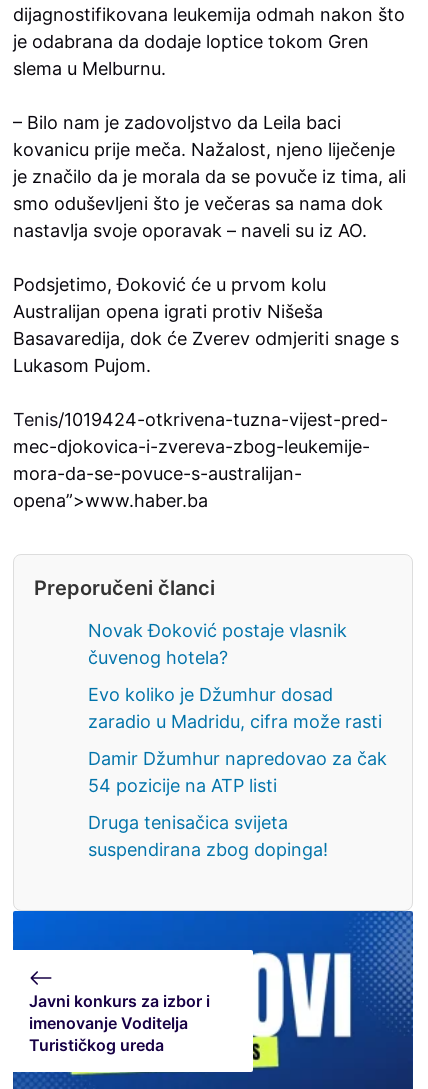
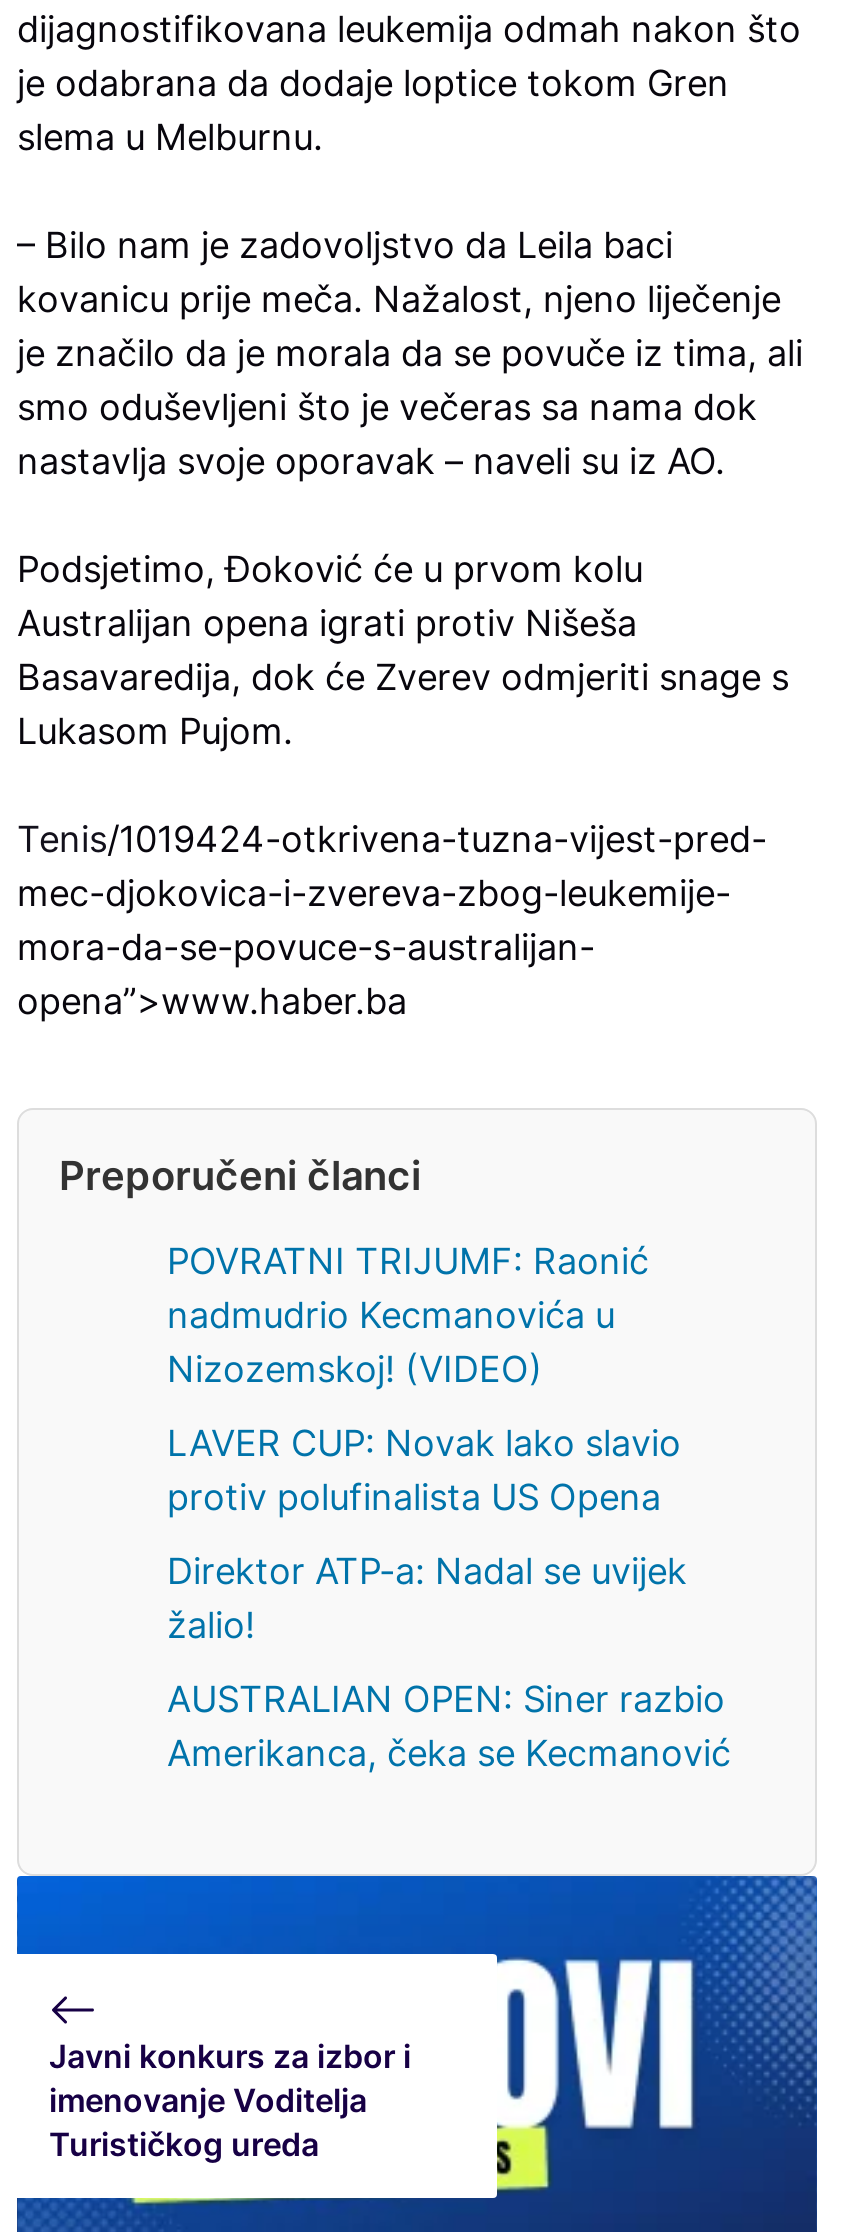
- Novak Đoković postaje vlasnik
- čuvenog hotela?
+ POVRATNI TRIJUMF: Raonić
+ nadmudrio Kecmanovića u
+ Nizozemskoj! (VIDEO)

- Evo koliko je Džumhur dosad
- zaradio u Madridu, cifra može rasti
+ LAVER CUP: Novak lako slavio
+ protiv polufinalista US Opena

- Damir Džumhur napredovao za čak
- 54 pozicije na ATP listi
+ Direktor ATP-a: Nadal se uvijek
+ žalio!

- Druga tenisačica svijeta
- suspendirana zbog dopinga!
+ AUSTRALIAN OPEN: Siner razbio
+ Amerikanca, čeka se Kecmanović
